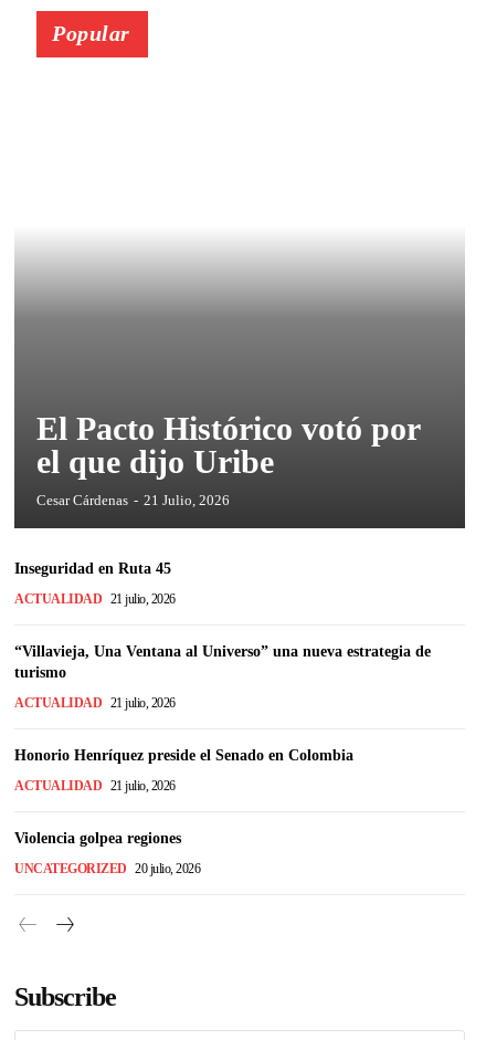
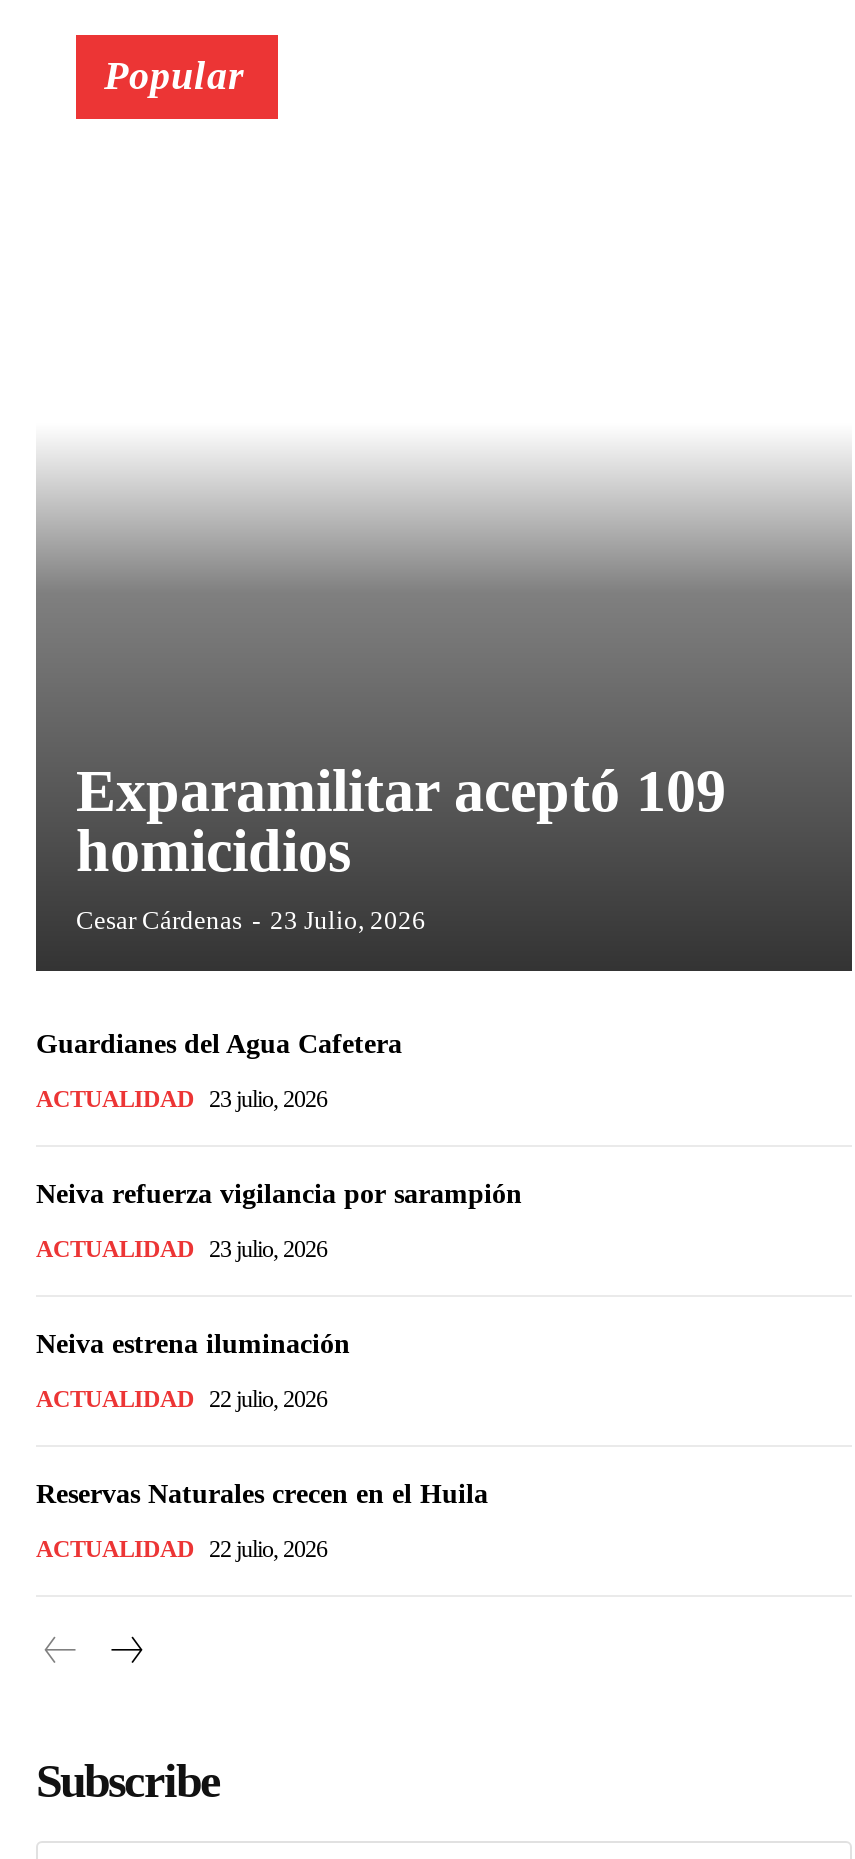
- El Pacto Histórico votó por
- el que dijo Uribe
- Cesar Cárdenas - 21 Julio, 2026
+ Exparamilitar aceptó 109
+ homicidios
+ Cesar Cárdenas - 23 Julio, 2026

- Inseguridad en Ruta 45
+ Guardianes del Agua Cafetera

- ACTUALIDAD 21 julio, 2026
+ ACTUALIDAD 23 julio, 2026

- “Villavieja, Una Ventana al Universo” una nueva estrategia de
- turismo
+ Neiva refuerza vigilancia por sarampión

- ACTUALIDAD 21 julio, 2026
+ ACTUALIDAD 23 julio, 2026

- Honorio Henríquez preside el Senado en Colombia
+ Neiva estrena iluminación

- ACTUALIDAD 21 julio, 2026
+ ACTUALIDAD 22 julio, 2026

- Violencia golpea regiones
+ Reservas Naturales crecen en el Huila

- UNCATEGORIZED 20 julio, 2026
+ ACTUALIDAD 22 julio, 2026
